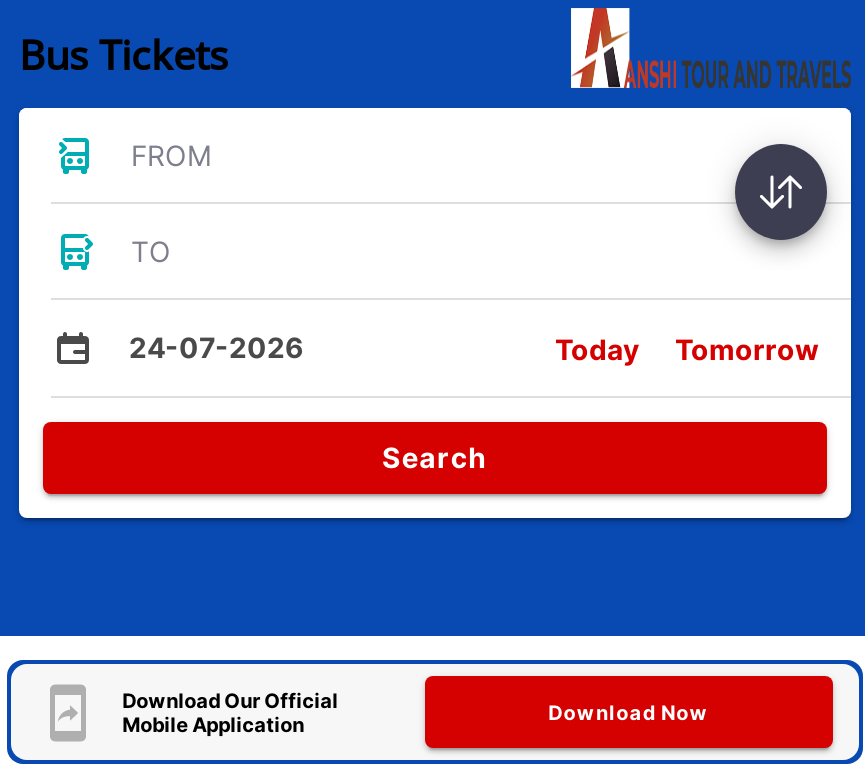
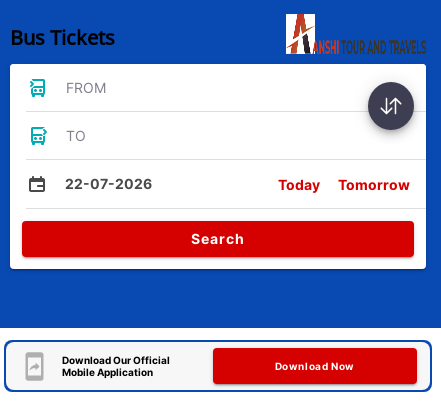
- 24-07-2026
+ 22-07-2026
